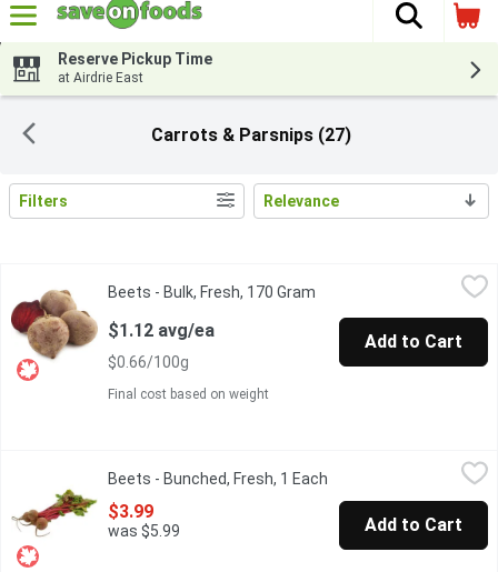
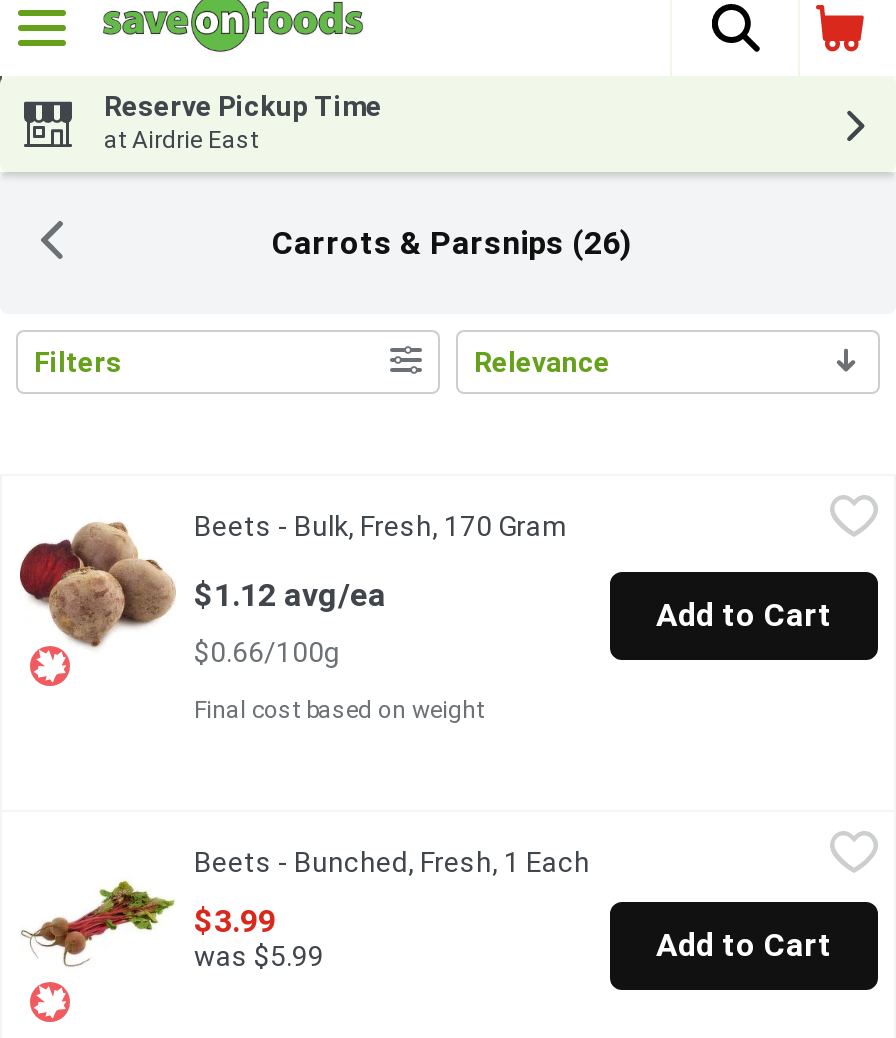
- Carrots & Parsnips (27)
+ Carrots & Parsnips (26)
